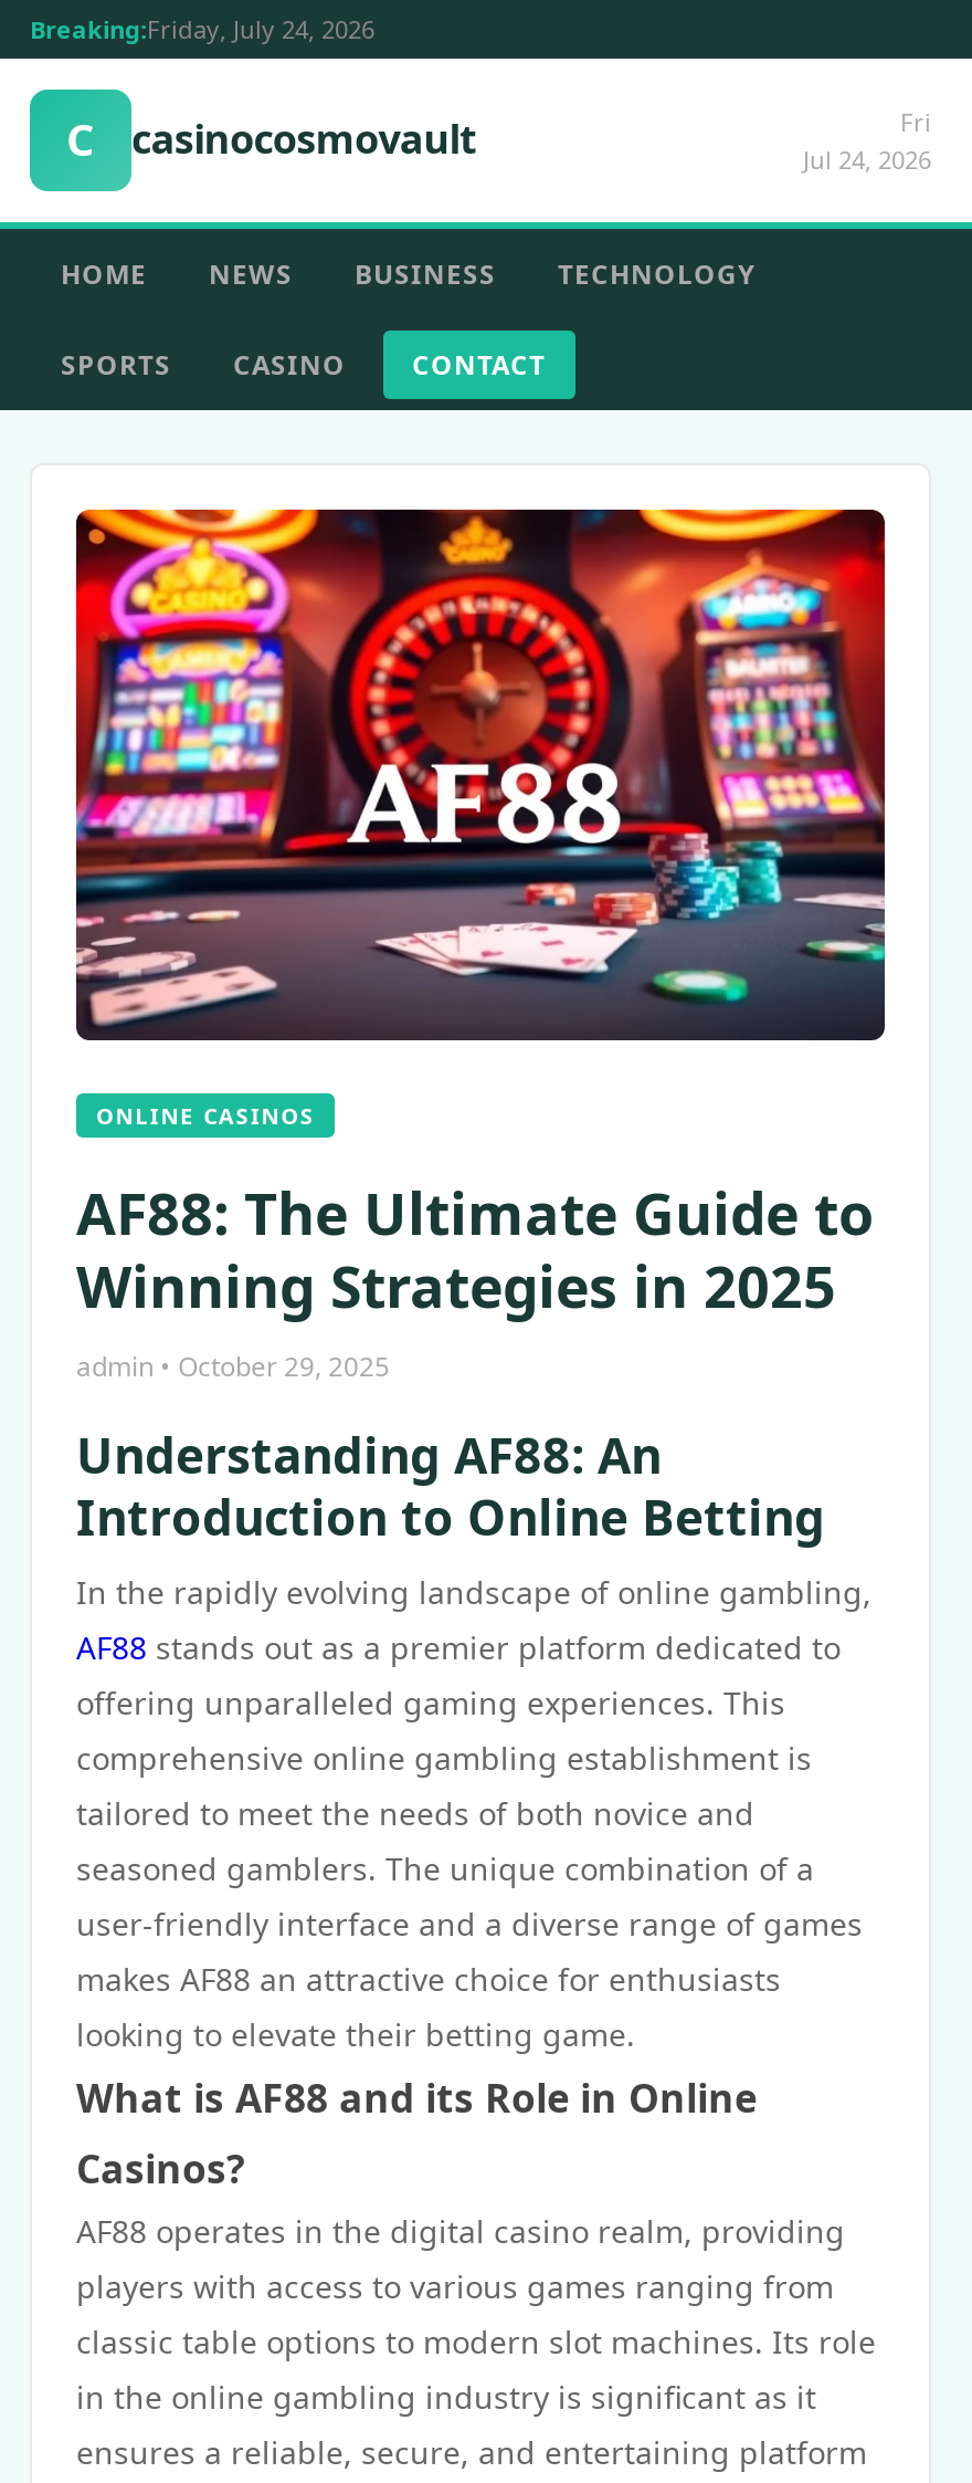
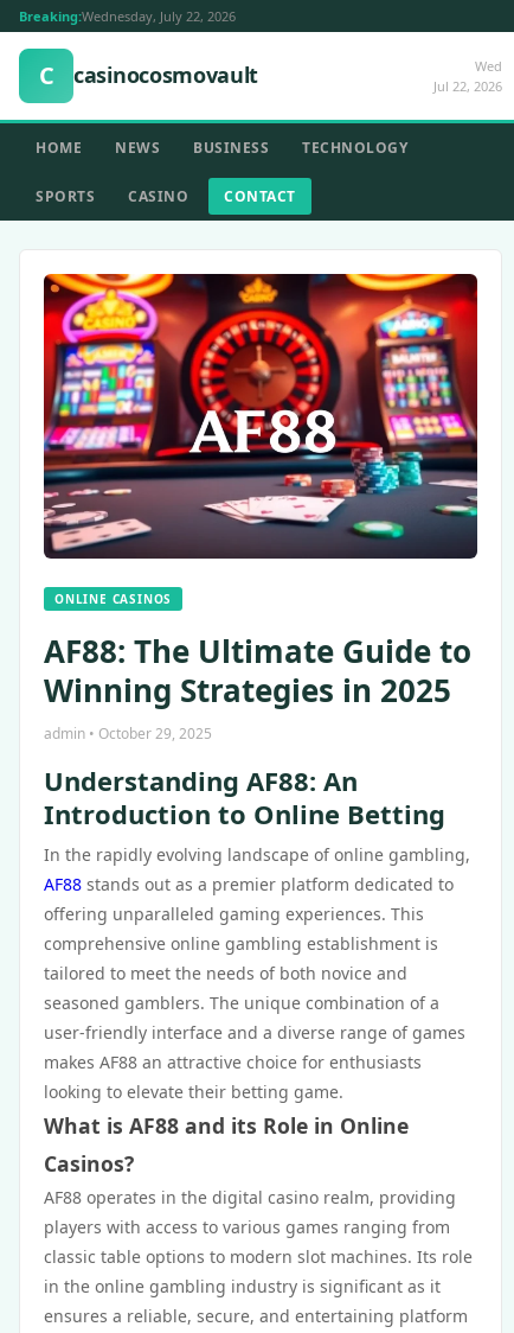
- Breaking:Friday, July 24, 2026
+ Breaking:Wednesday, July 22, 2026

- Fri
- Jul 24, 2026
+ Wed
+ Jul 22, 2026
